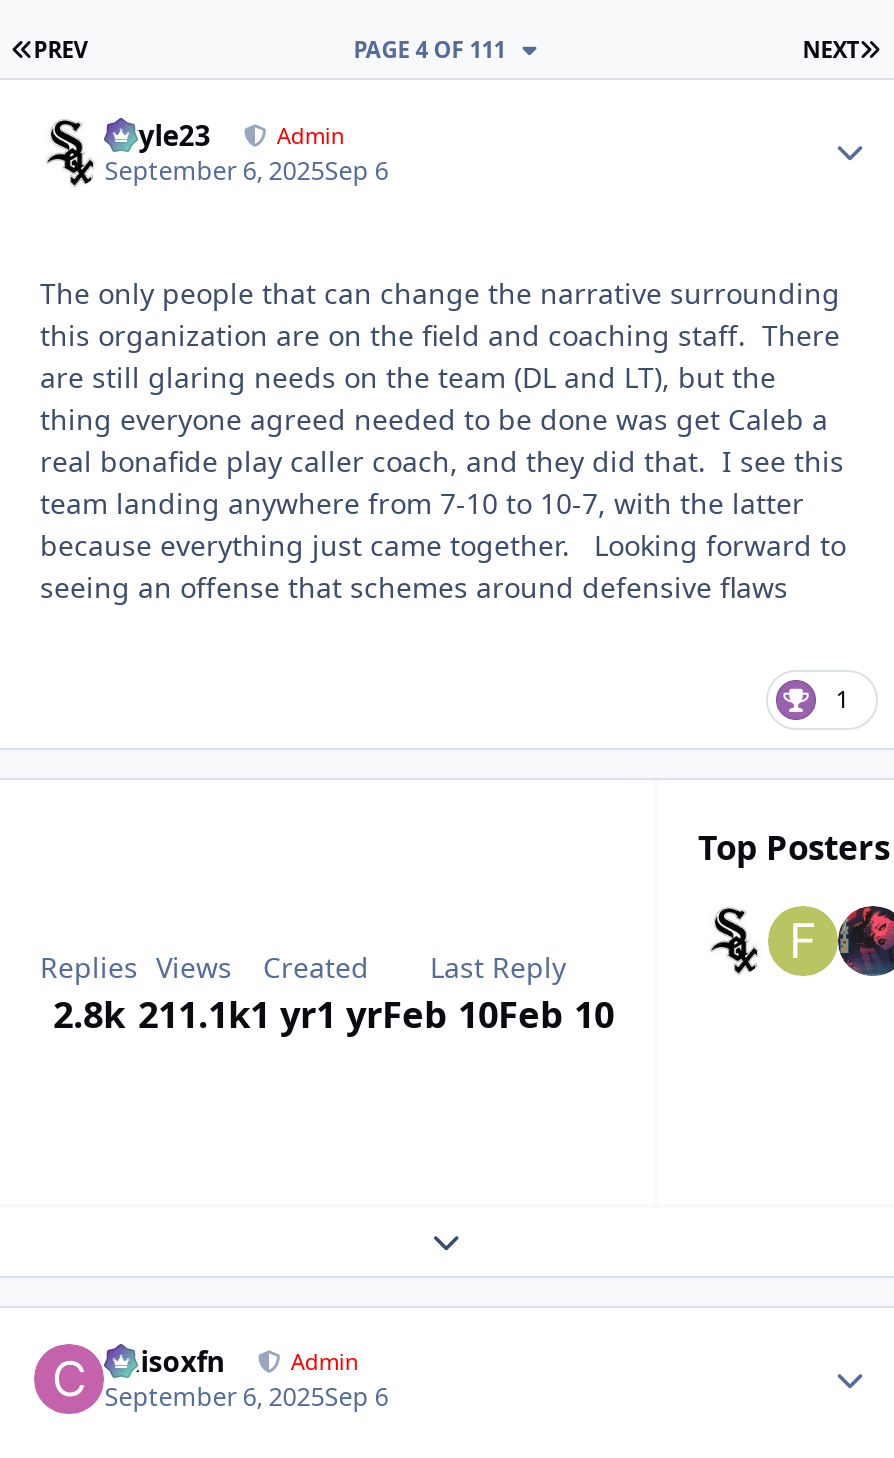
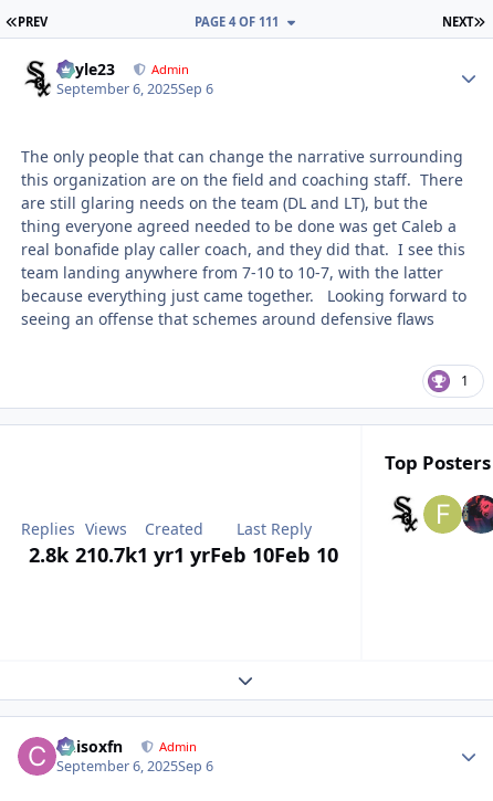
- 2.8k 211.1k 1 yr1 yr Feb 10Feb 10
+ 2.8k 210.7k 1 yr1 yr Feb 10Feb 10
